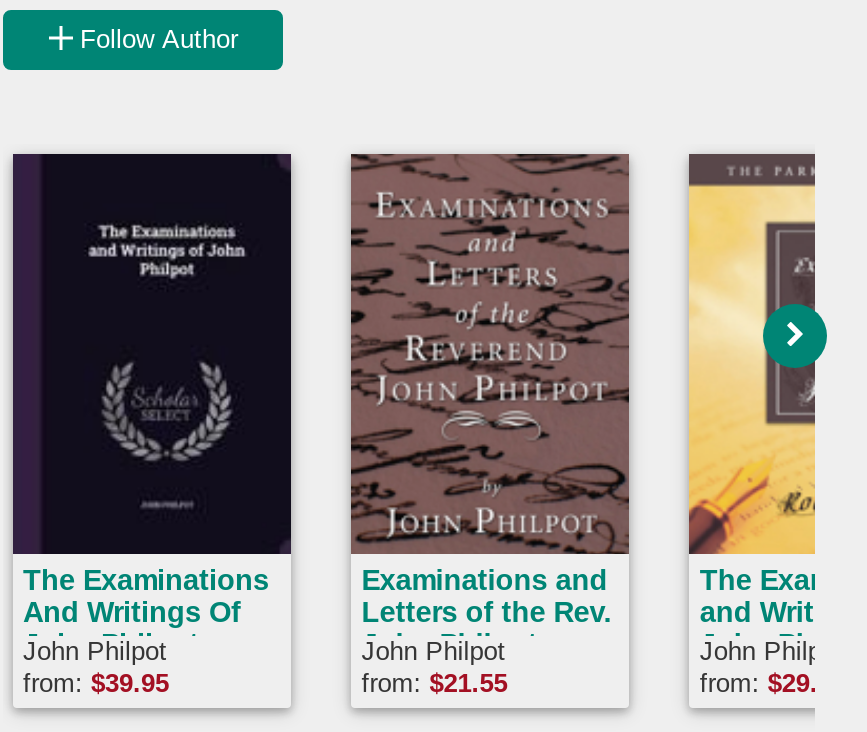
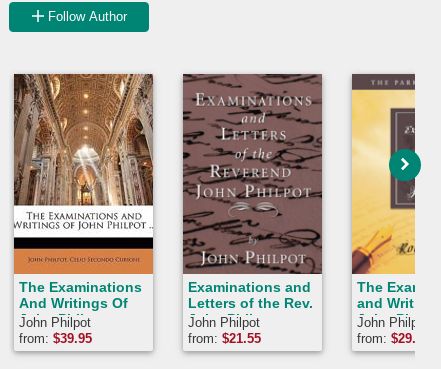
- [image]
+ [image]
